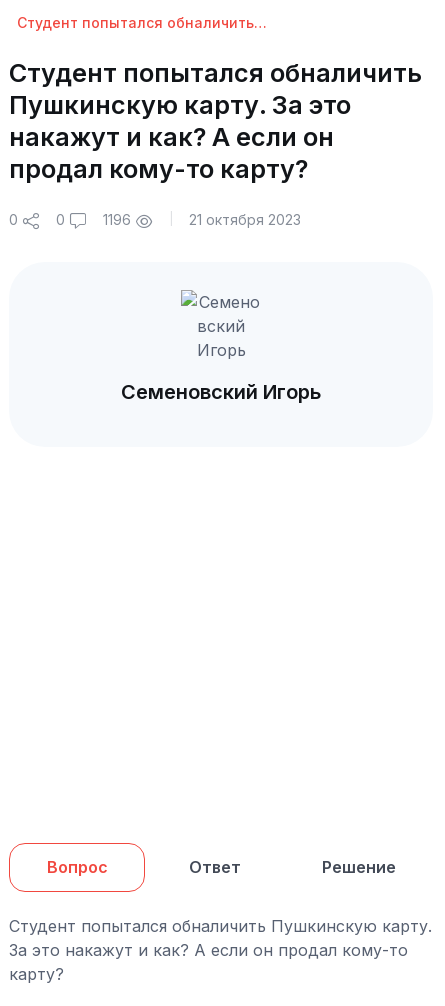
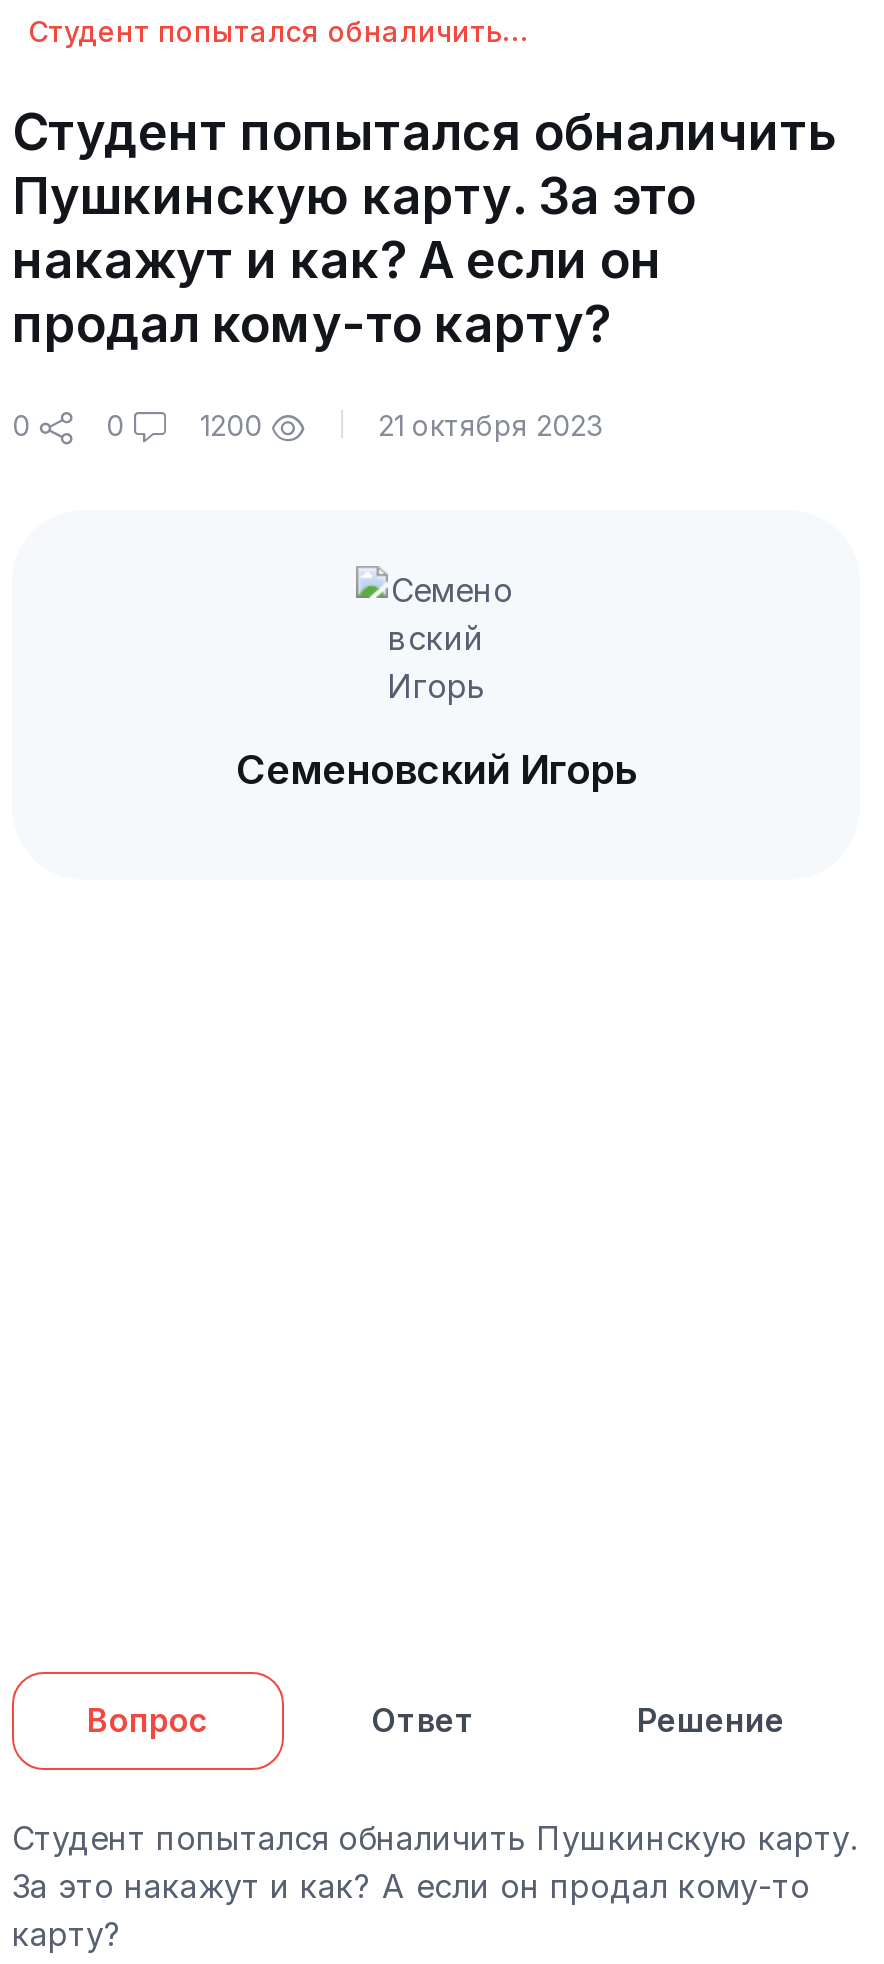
- 1196
+ 1200
